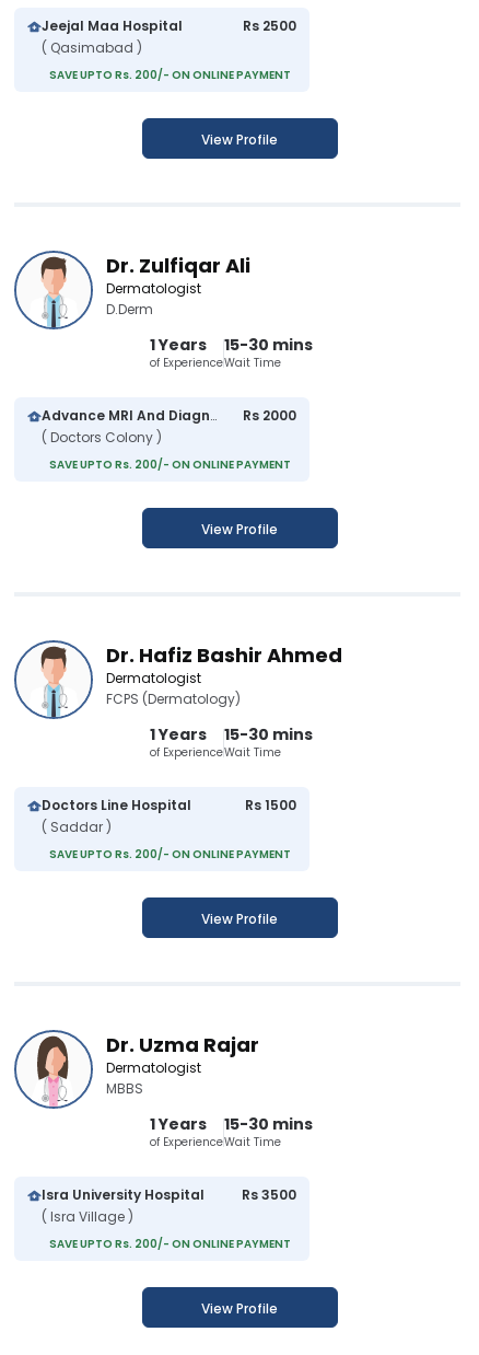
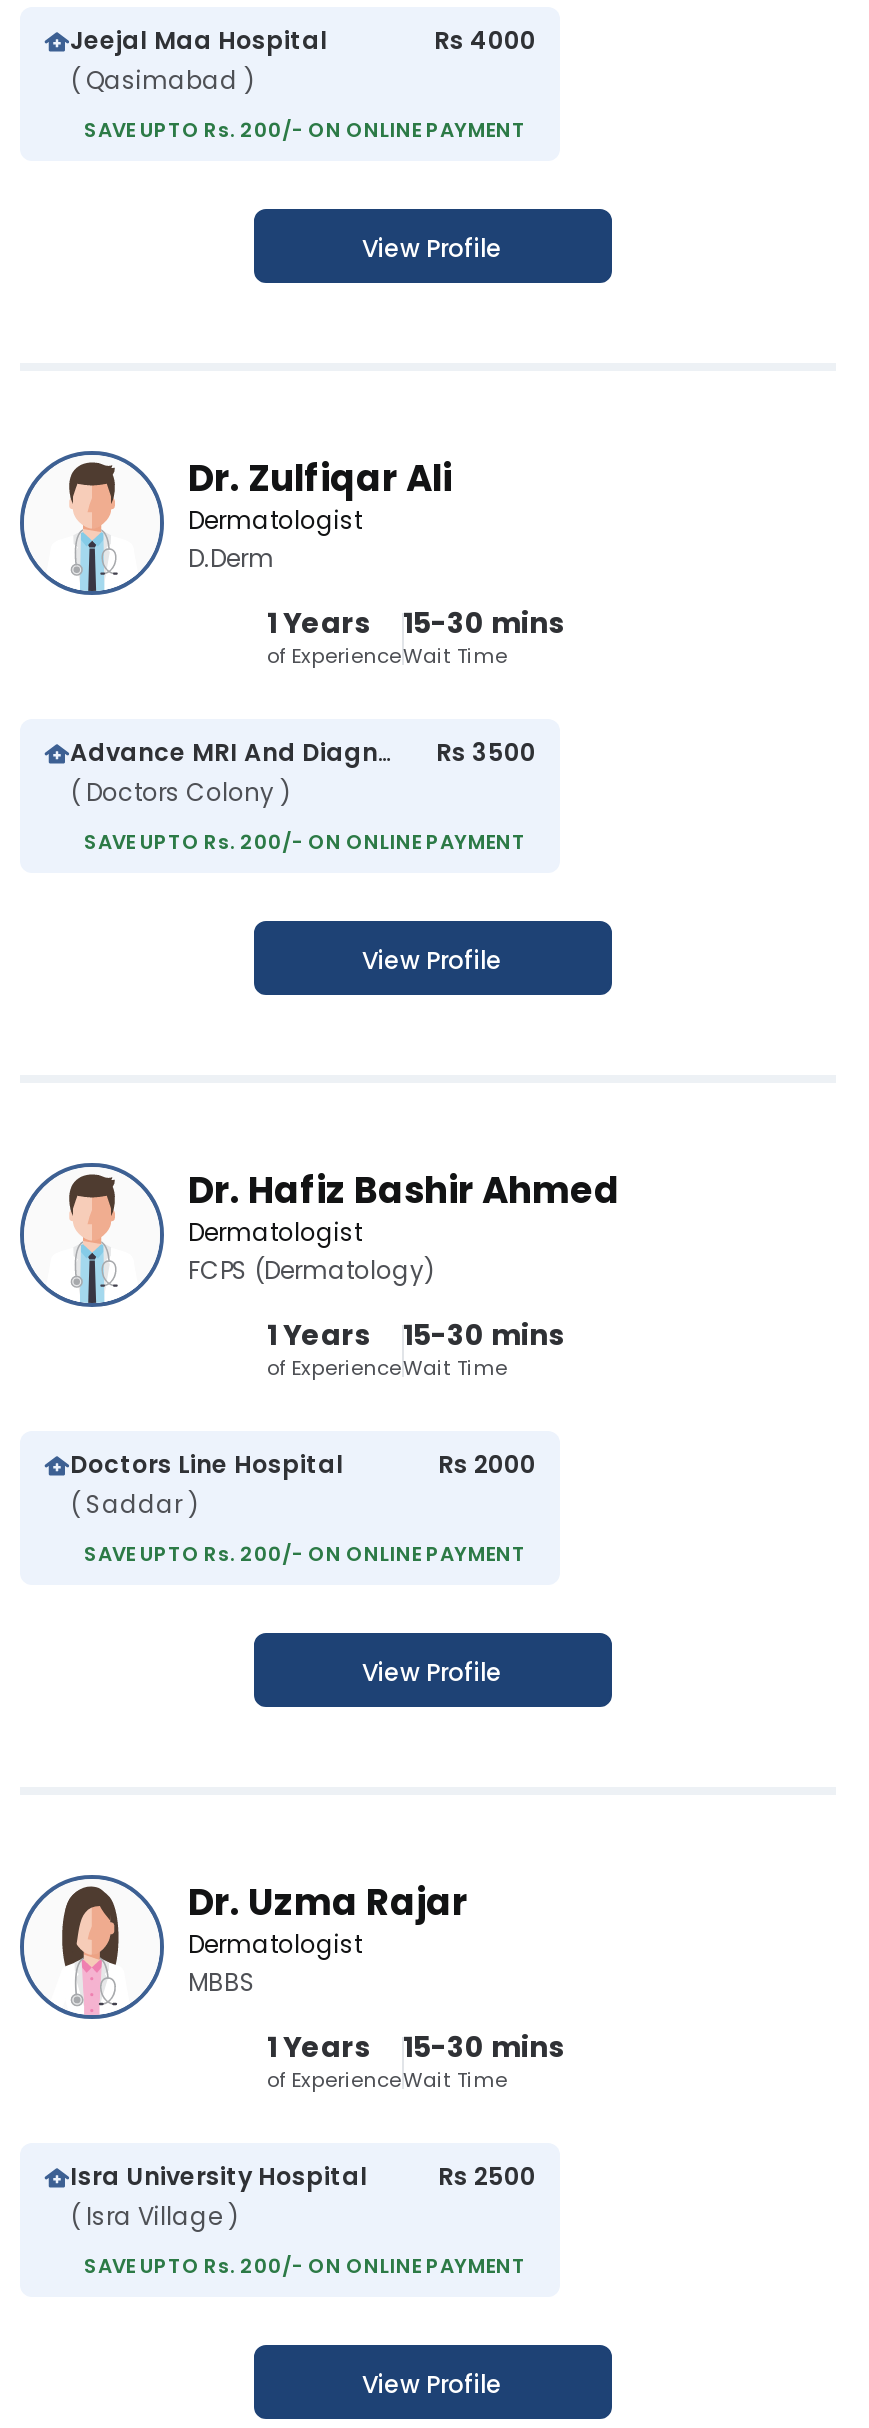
- Rs 2500
+ Rs 4000

- Rs 2000
+ Rs 3500

- Rs 1500
+ Rs 2000

- Rs 3500
+ Rs 2500
